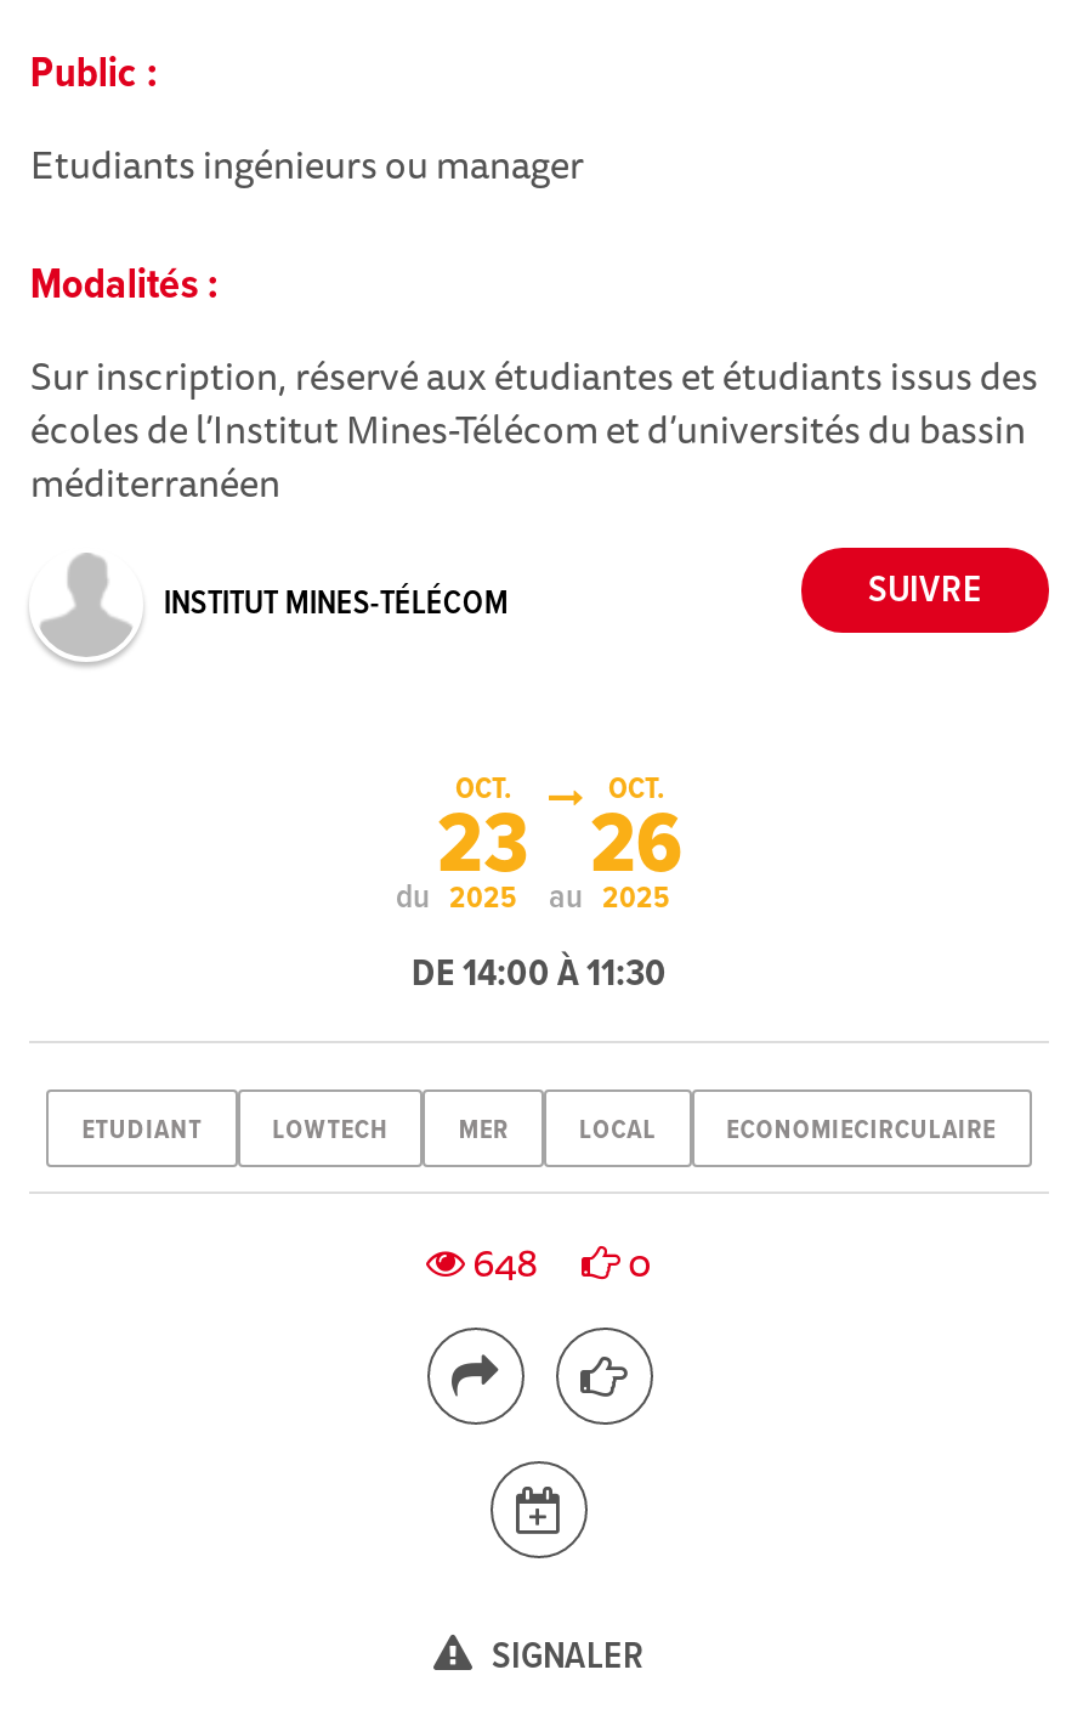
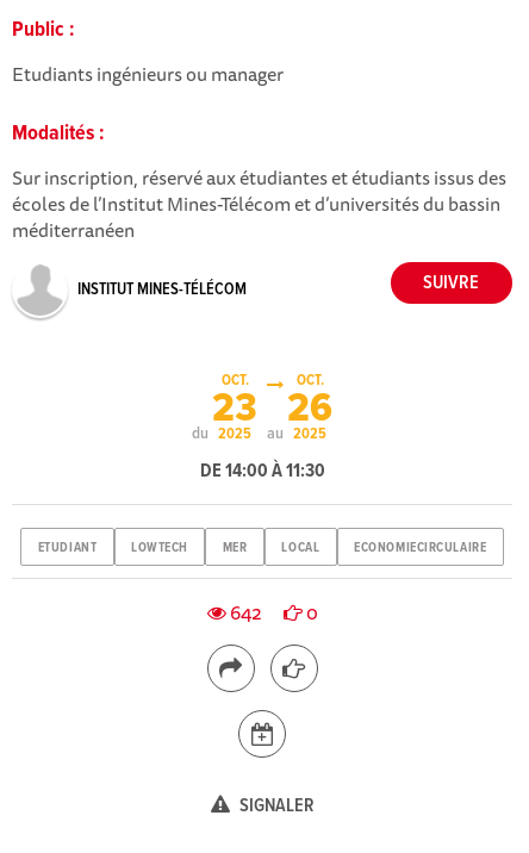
- 648 0
+ 642 0
